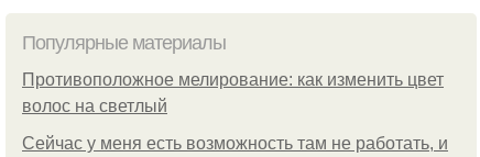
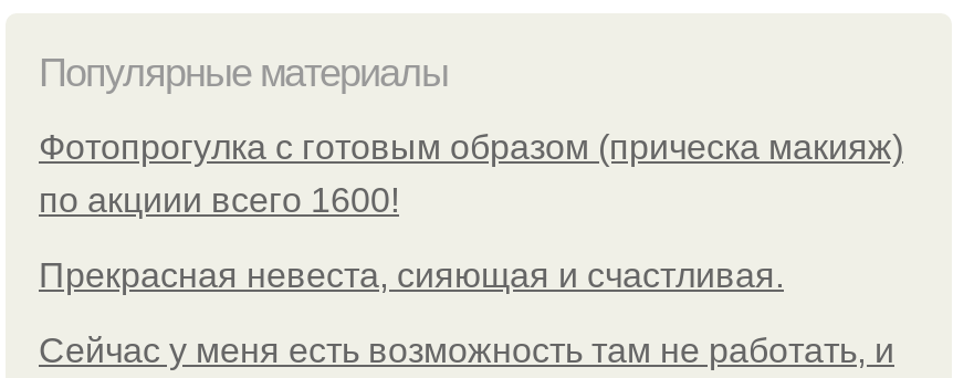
- Противоположное мелирование: как изменить цвет
- волос на светлый
+ Фотопрогулка с готовым образом (прическа макияж)
+ по акциии всего 1600!
+ Прекрасная невеста, сияющая и счастливая.
